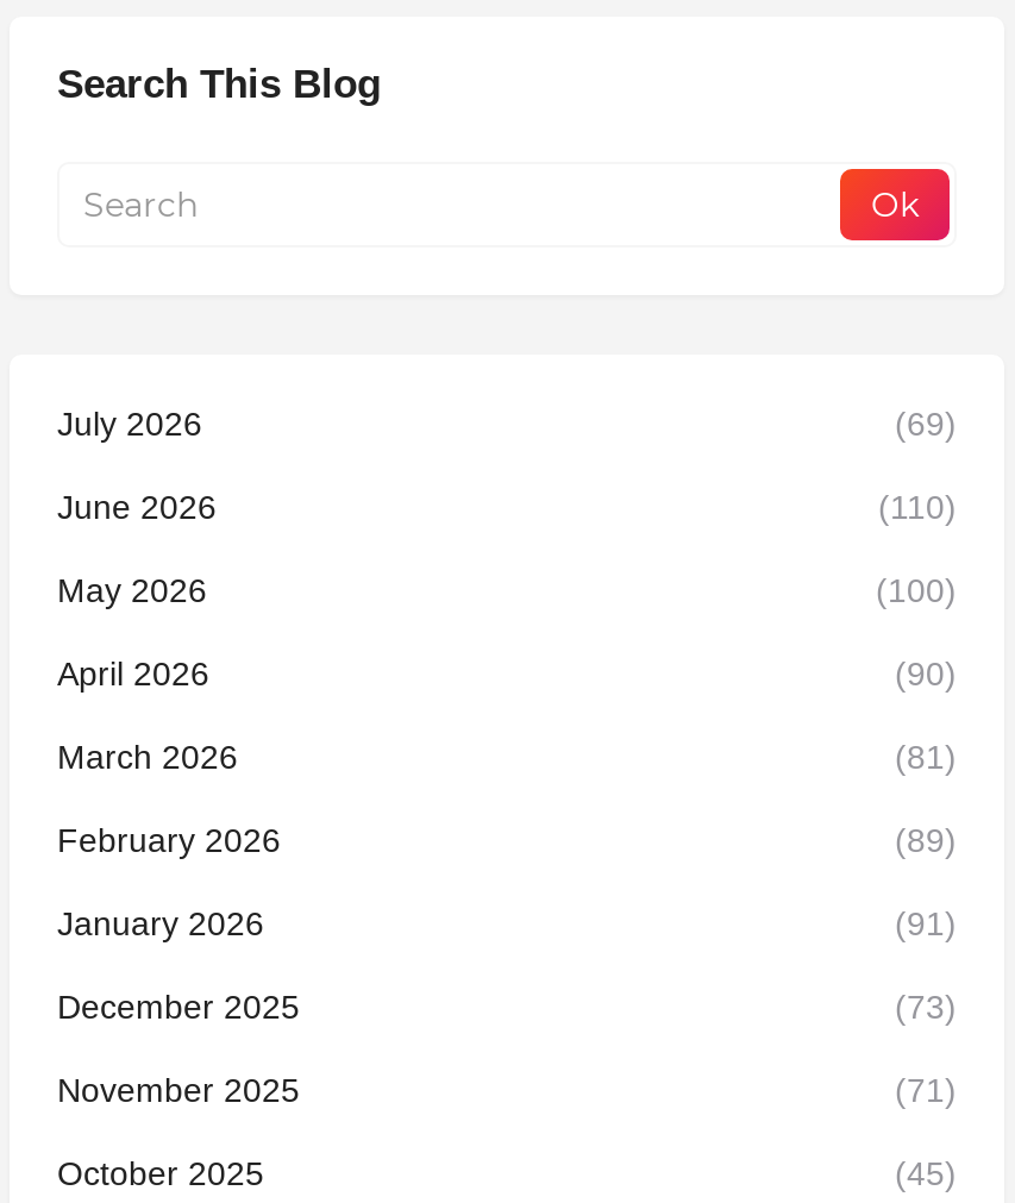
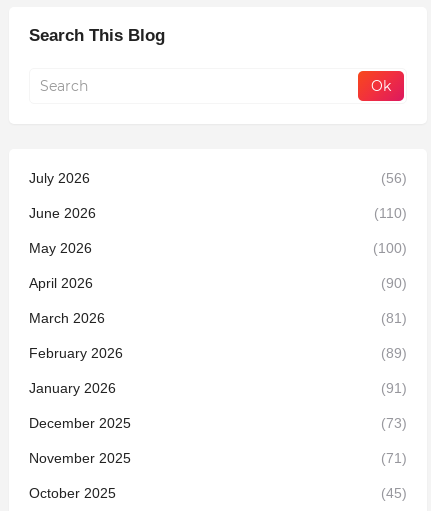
- (69)
+ (56)
